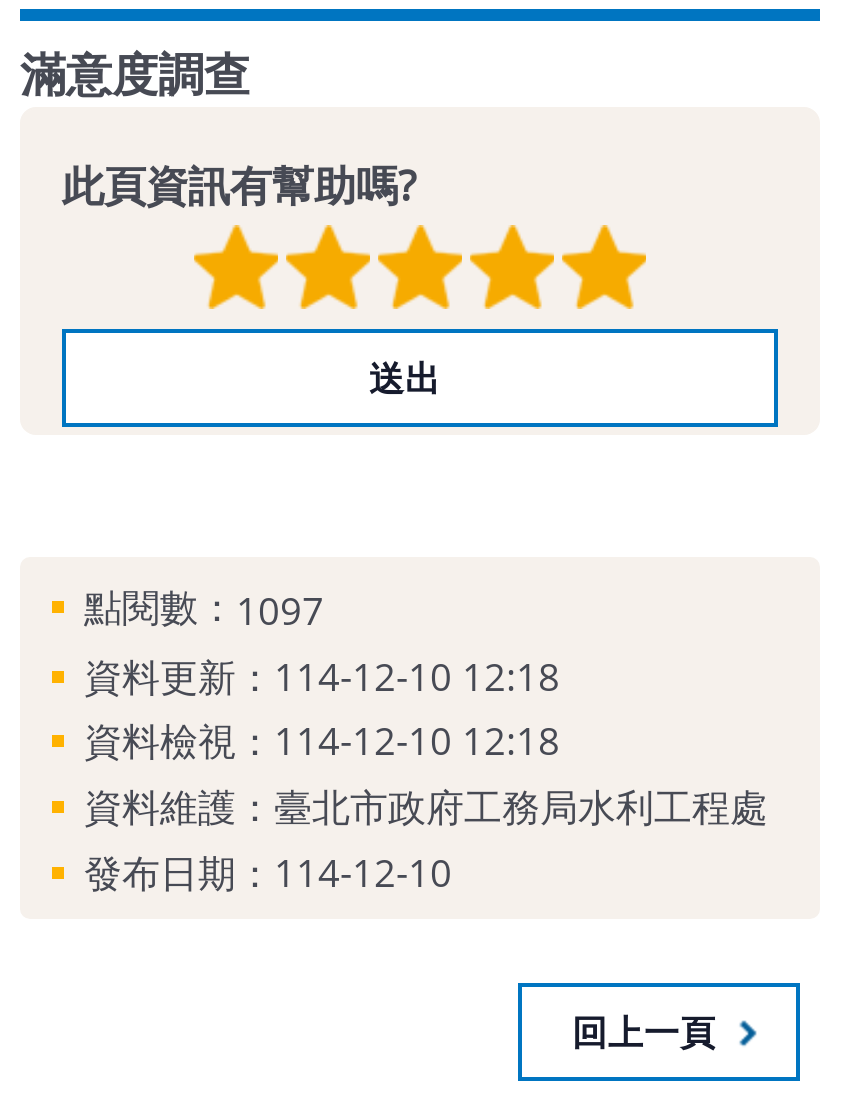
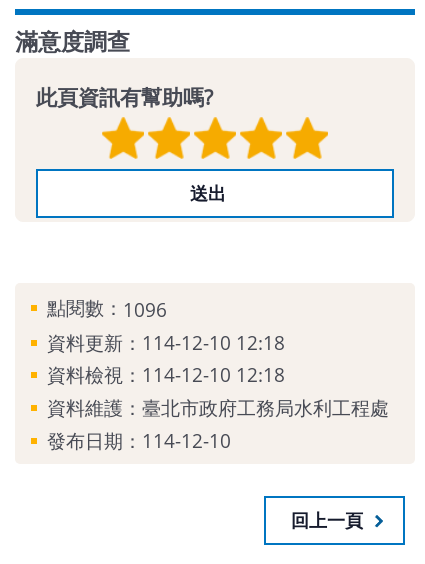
- 點閱數：1097
+ 點閱數：1096
